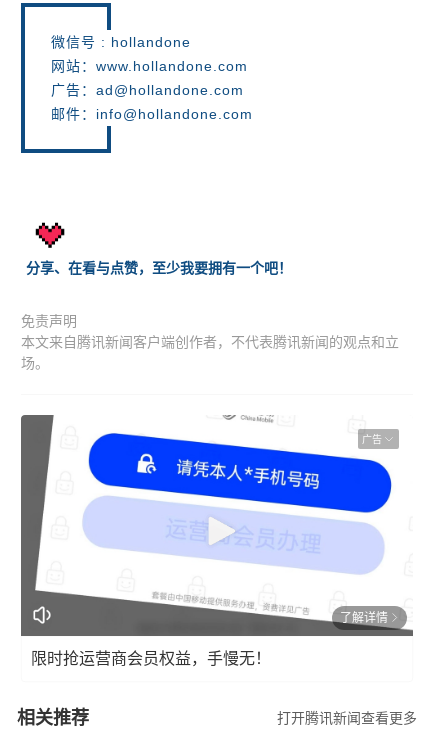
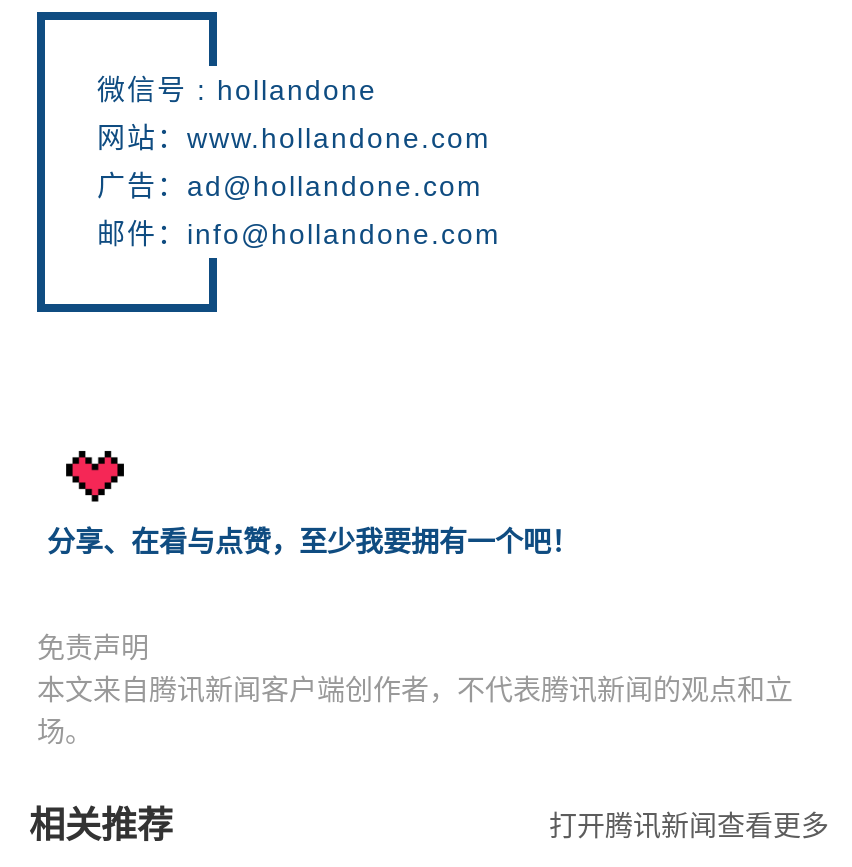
- [image]
- 广告

- 了解详情
- 限时抢运营商会员权益，手慢无！
